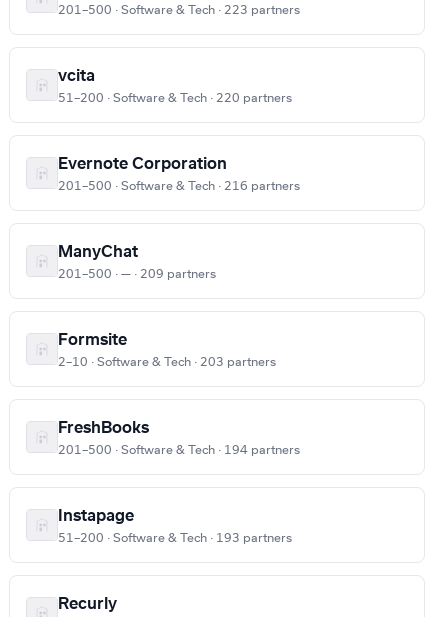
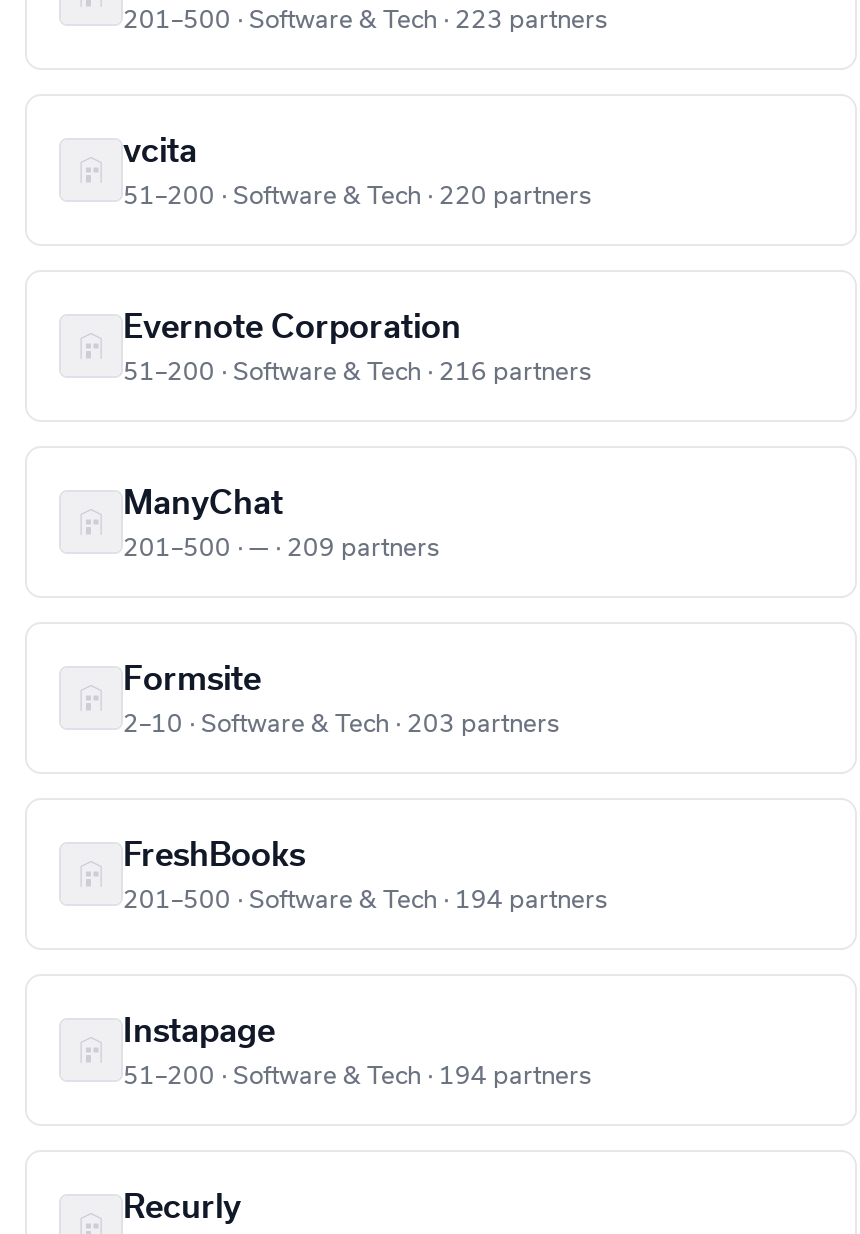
- 201–500 · Software & Tech · 216 partners
+ 51–200 · Software & Tech · 216 partners

- 51–200 · Software & Tech · 193 partners
+ 51–200 · Software & Tech · 194 partners
